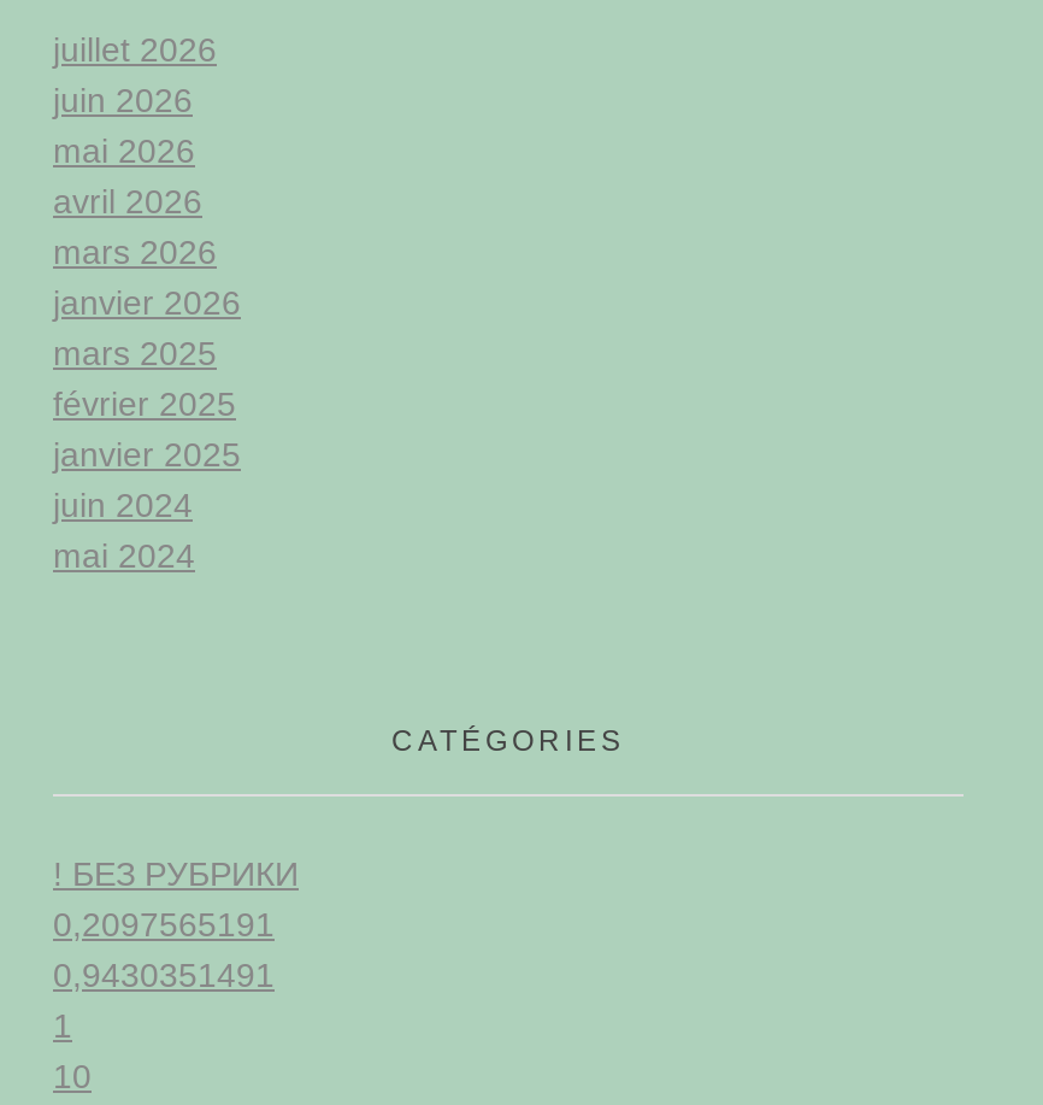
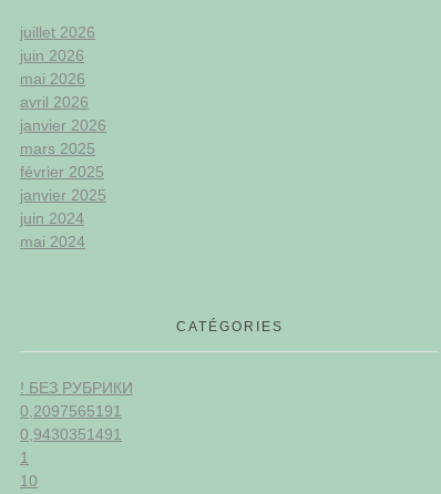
- mars 2026
